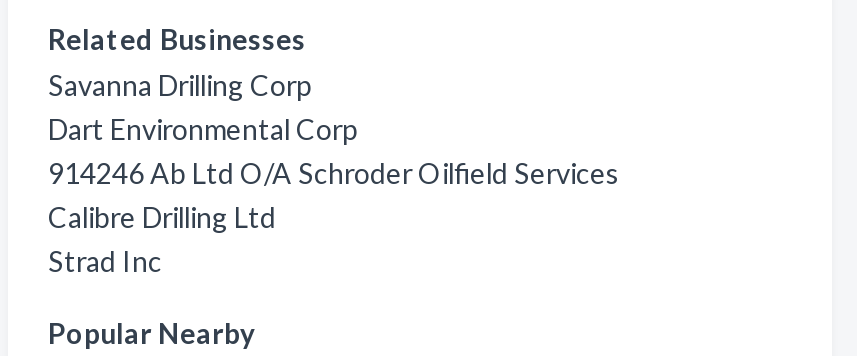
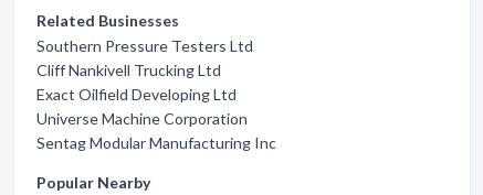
- Savanna Drilling Corp
- Dart Environmental Corp
- 914246 Ab Ltd O/A Schroder Oilfield Services
- Calibre Drilling Ltd
- Strad Inc
+ Southern Pressure Testers Ltd
+ Cliff Nankivell Trucking Ltd
+ Exact Oilfield Developing Ltd
+ Universe Machine Corporation
+ Sentag Modular Manufacturing Inc
